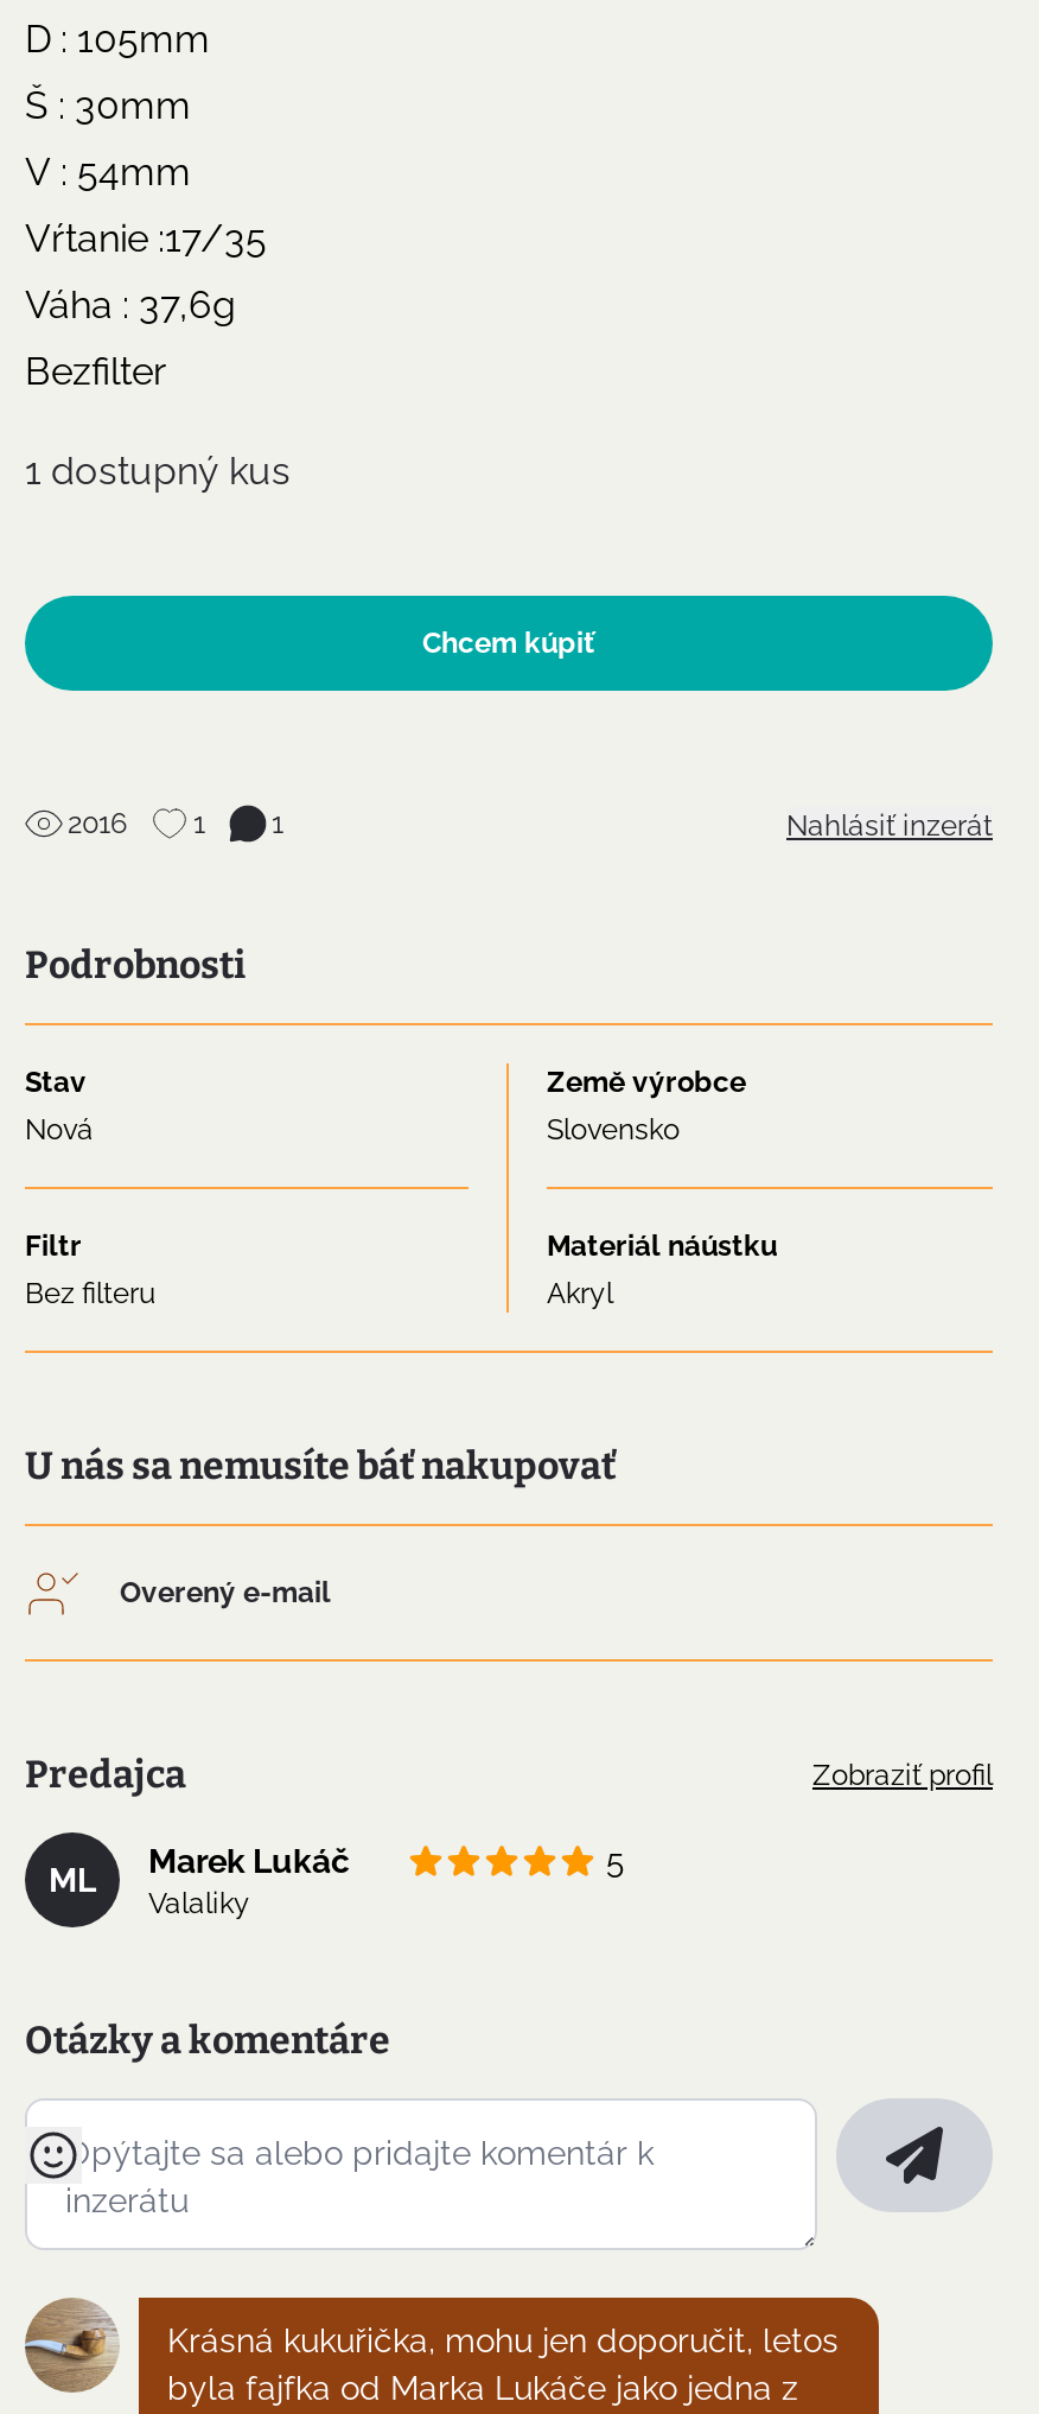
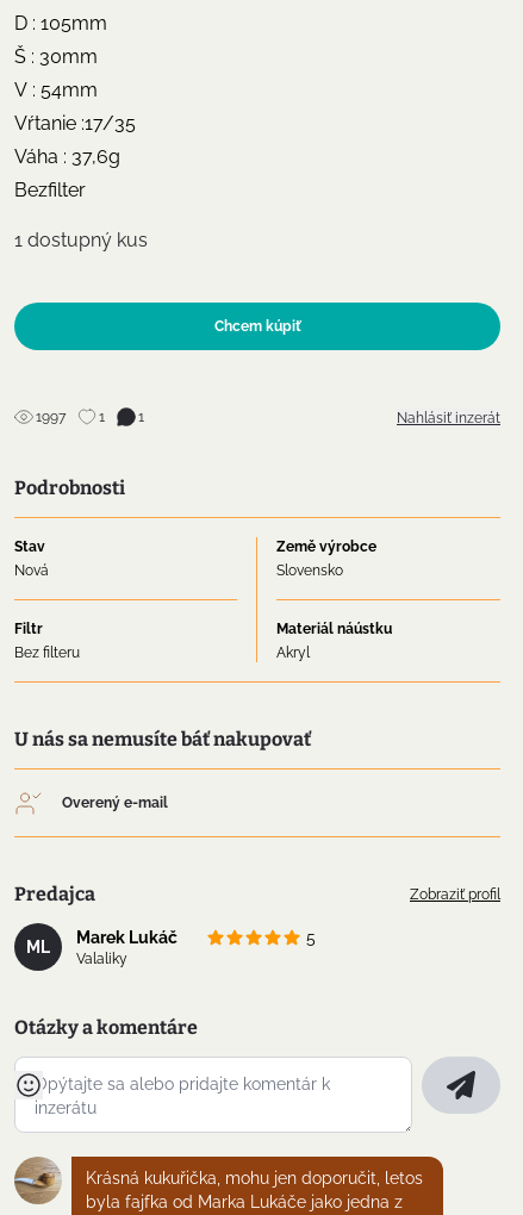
- 2016 1 1
+ 1997 1 1
